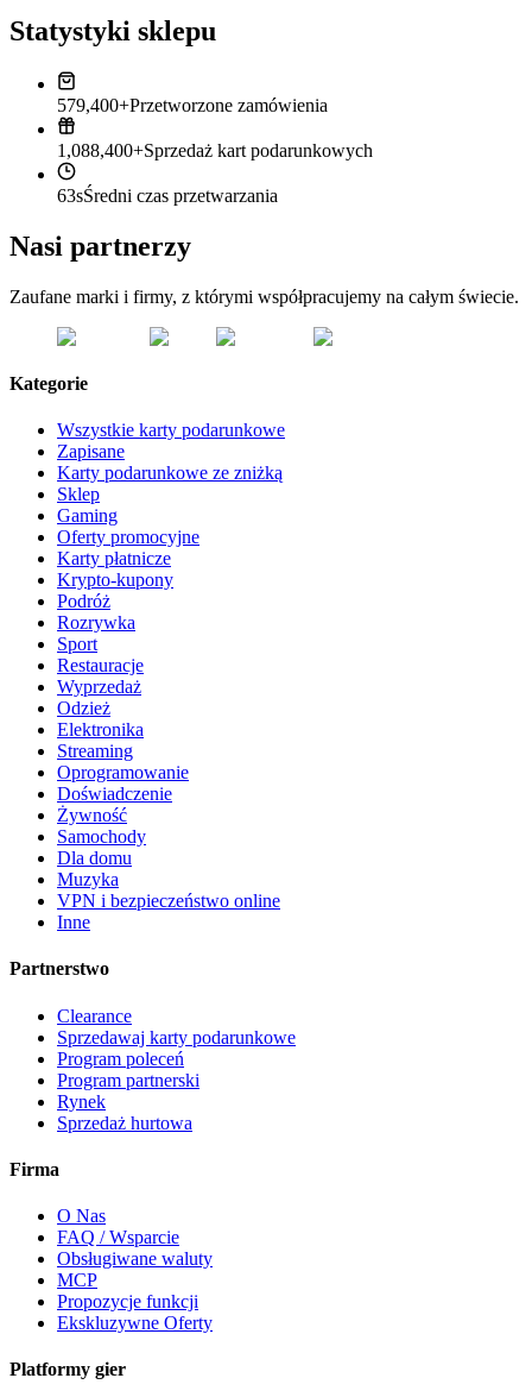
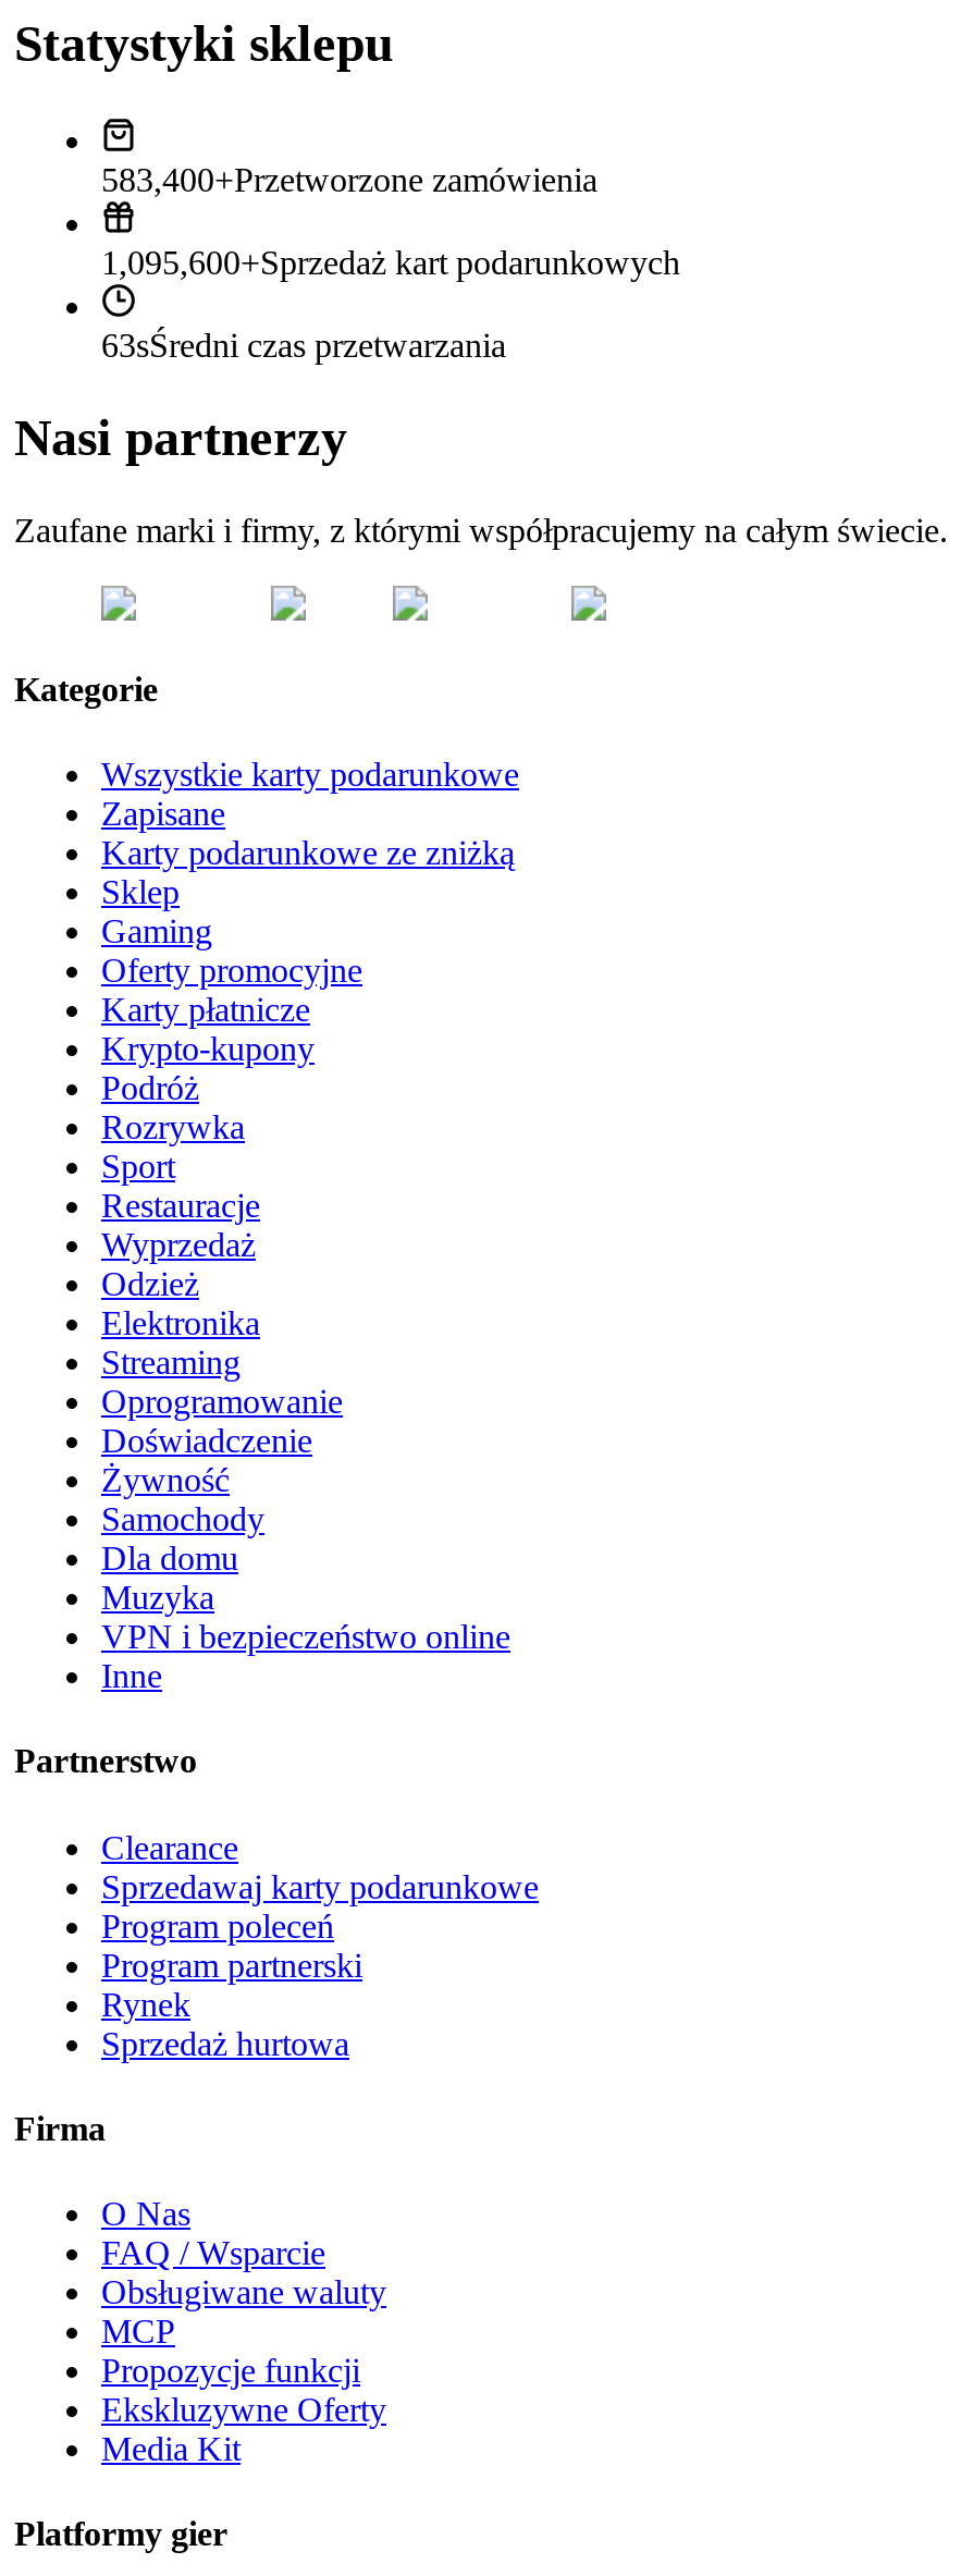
- 579,400+Przetworzone zamówienia
+ 583,400+Przetworzone zamówienia

- 1,088,400+Sprzedaż kart podarunkowych
+ 1,095,600+Sprzedaż kart podarunkowych

+ Media Kit
